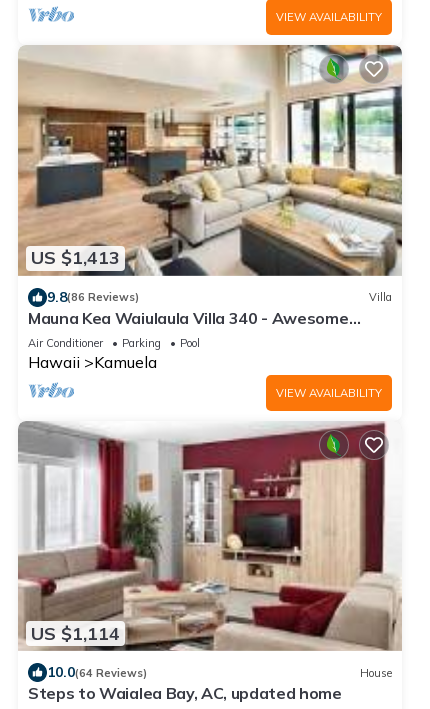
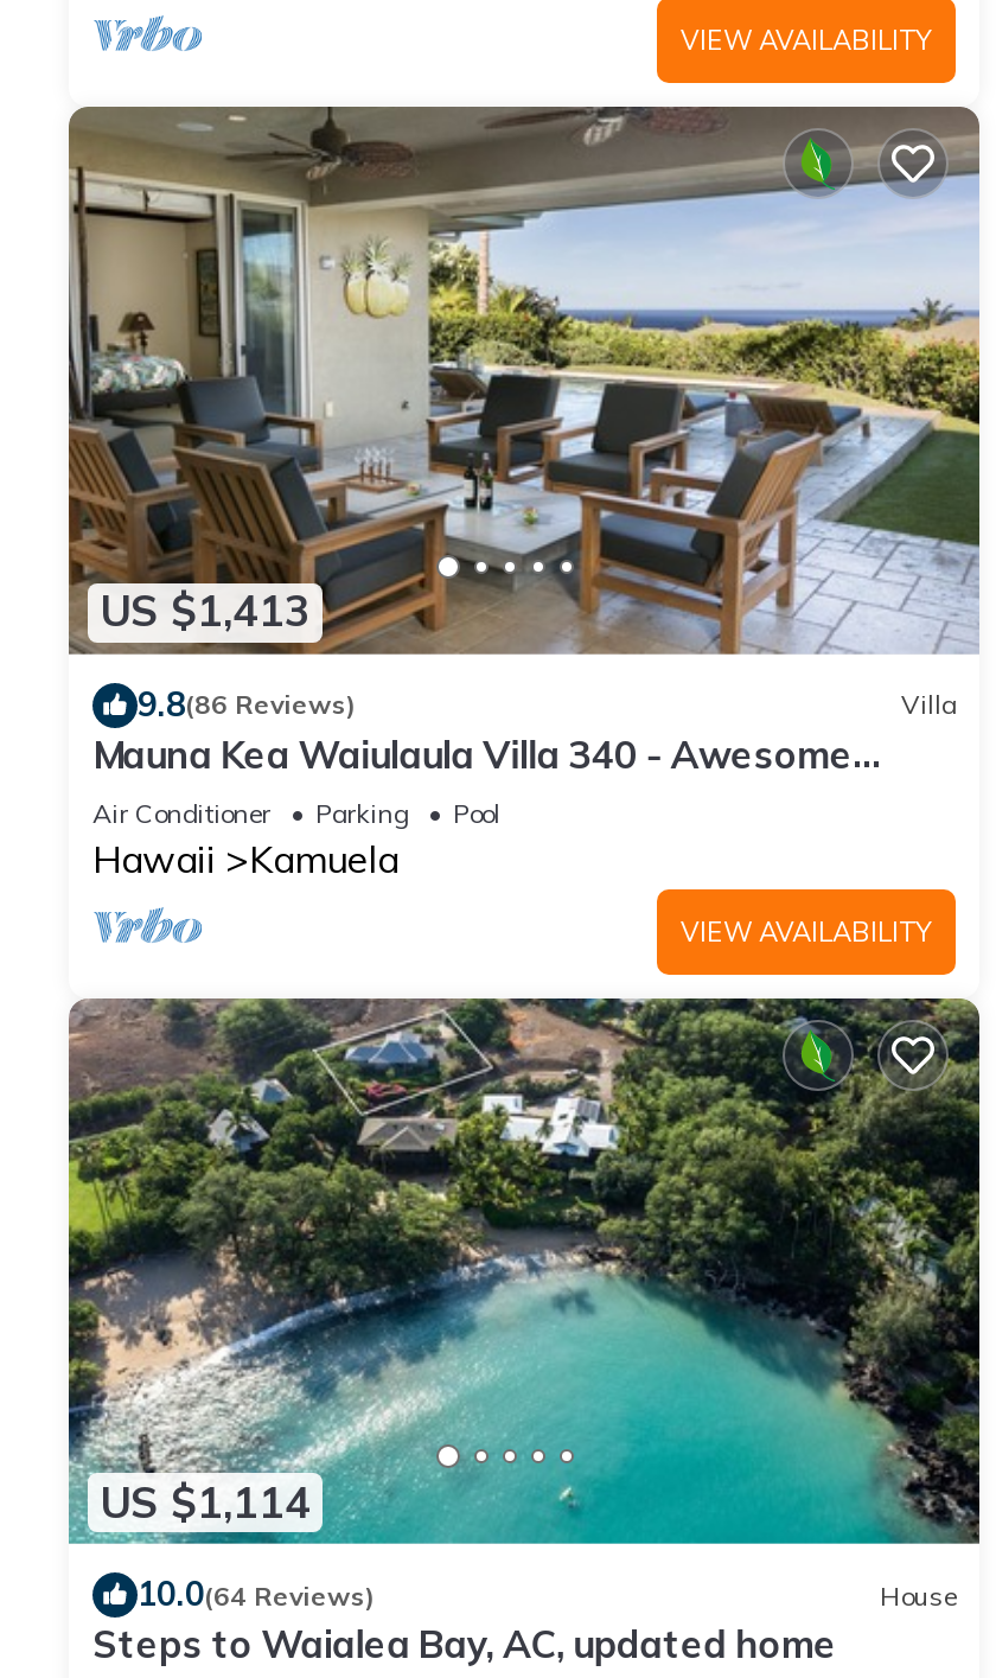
- [image]
+ [image]

- [image]
+ [image]
